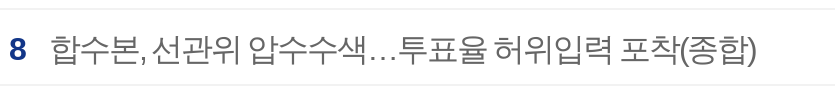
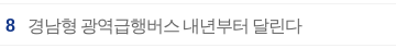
- 합수본, 선관위 압수수색…투표율 허위입력 포착(종합)
+ 경남형 광역급행버스 내년부터 달린다
